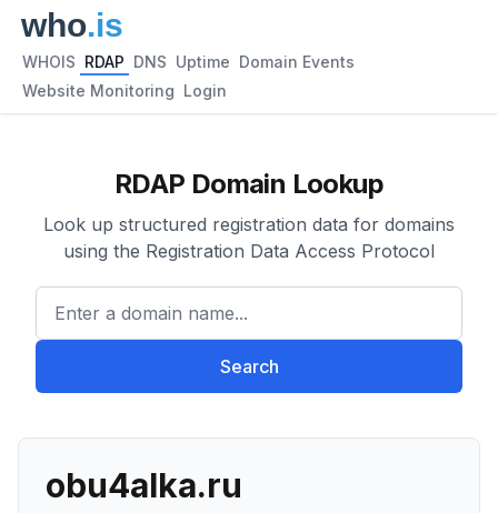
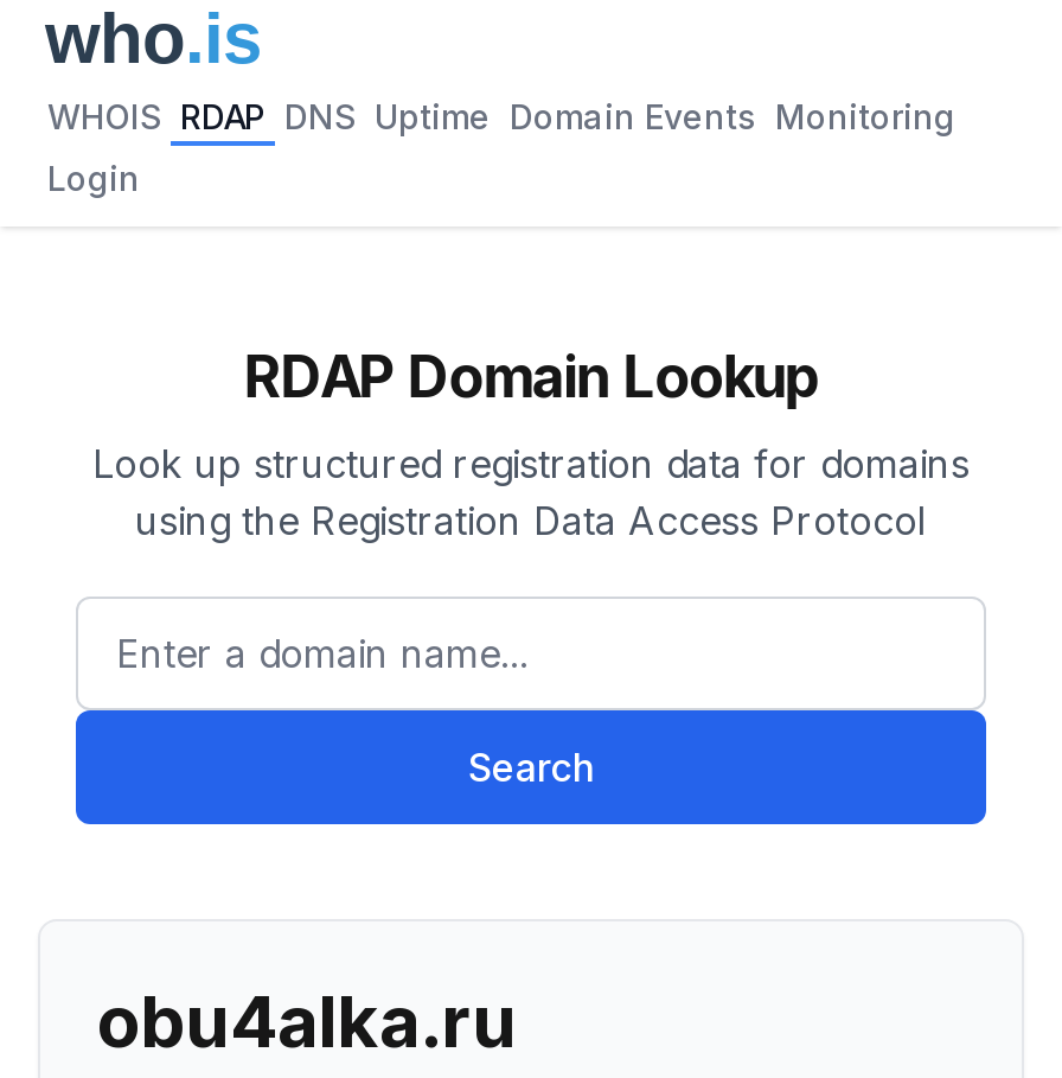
- WHOIS RDAP DNS Uptime Domain Events
+ WHOIS RDAP DNS Uptime Domain Events Monitoring

- Website Monitoring Login
+ Login
